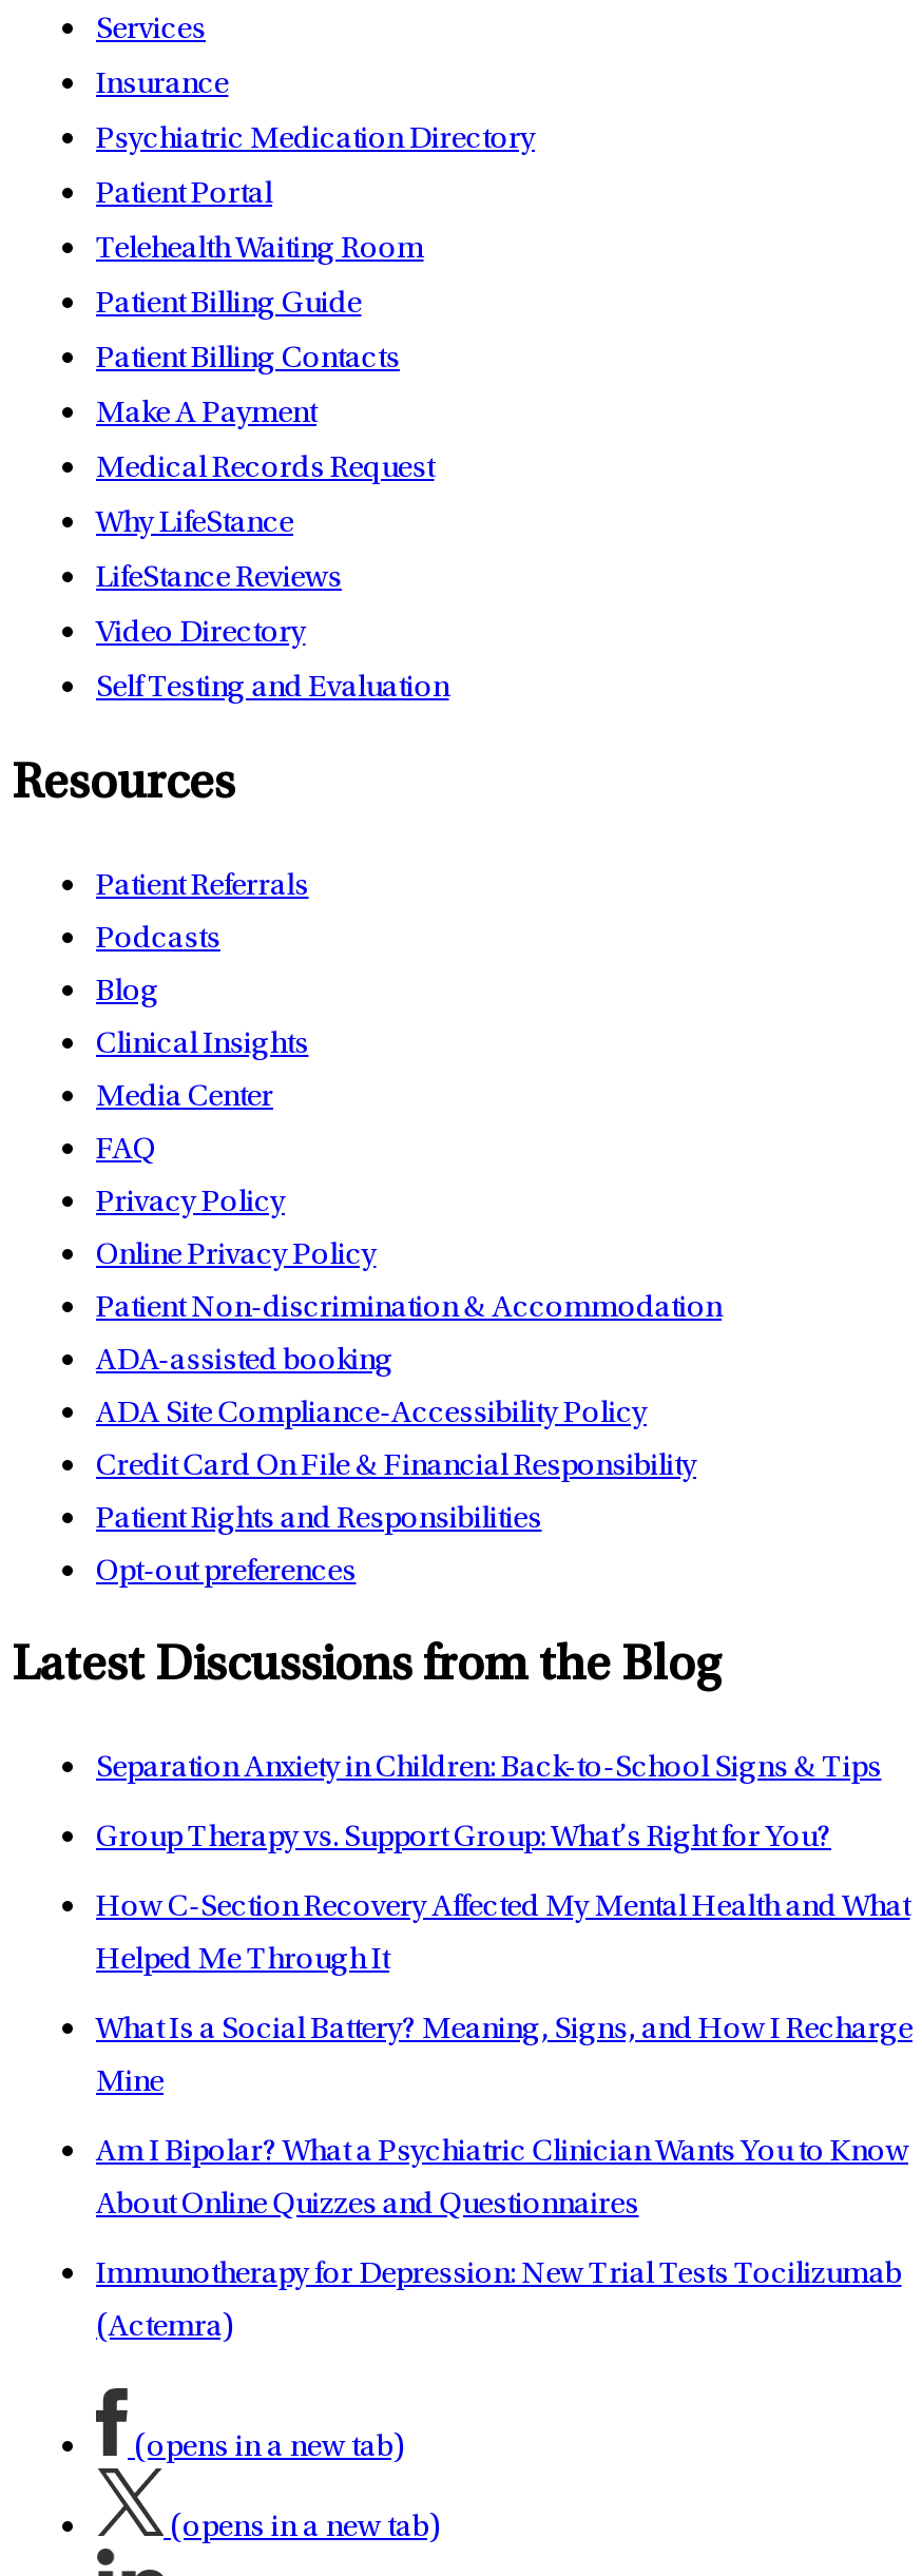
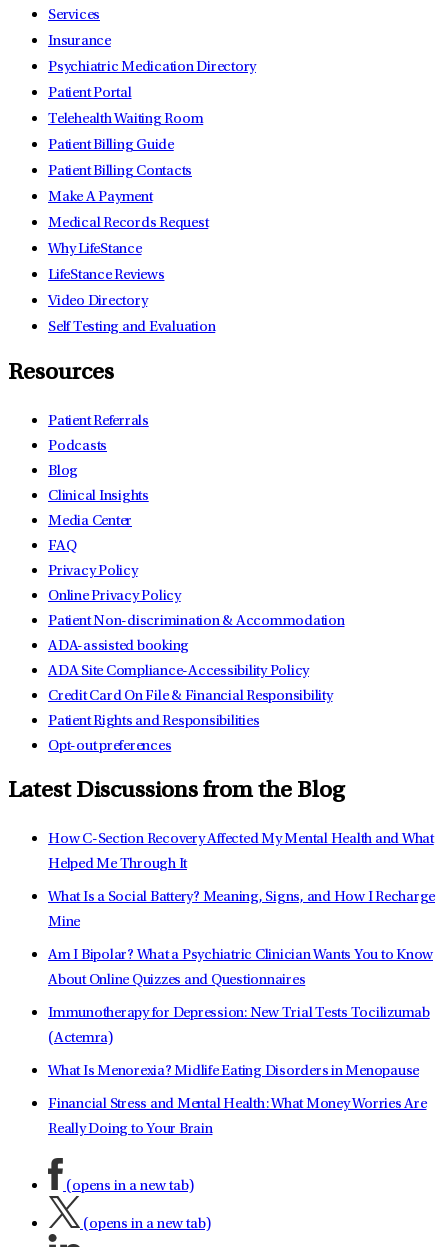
- Separation Anxiety in Children: Back-to-School Signs & Tips
- Group Therapy vs. Support Group: What’s Right for You?

moved up: How C-Section Recovery Affected My Mental Health and What | Helped Me Through It | What Is a Social Battery? Meaning, Signs, and How I Recharge | Mine | Am I Bipolar? What a Psychiatric Clinician Wants You to Know | About Online Quizzes and Questionnaires | Immunotherapy for Depression: New Trial Tests Tocilizumab | (Actemra)

+ What Is Menorexia? Midlife Eating Disorders in Menopause
+ Financial Stress and Mental Health: What Money Worries Are
+ Really Doing to Your Brain
